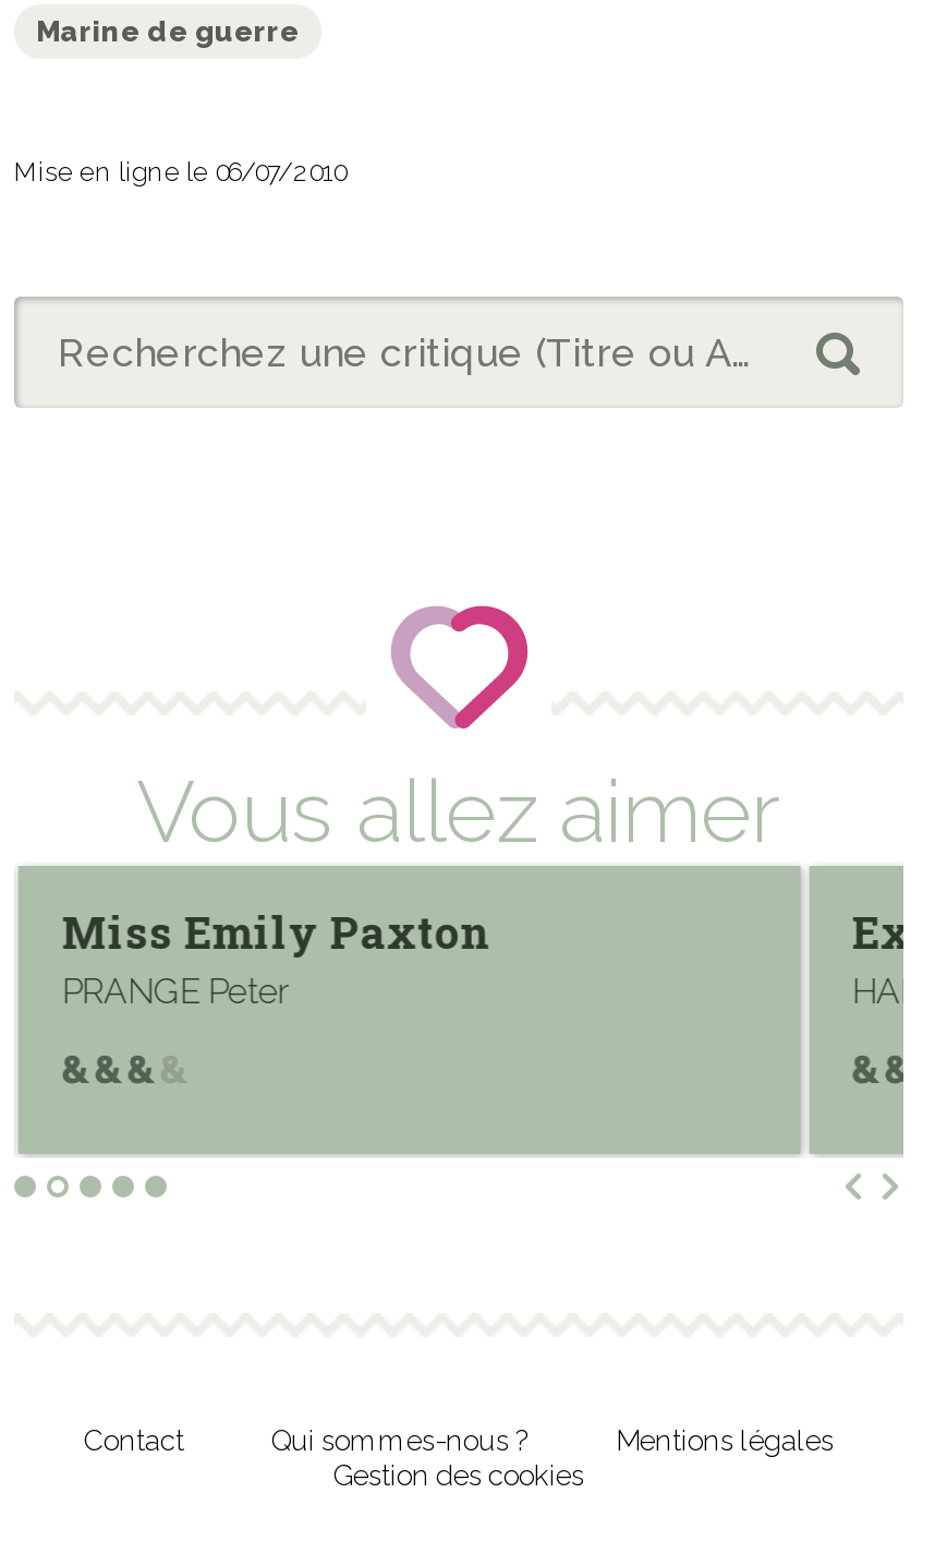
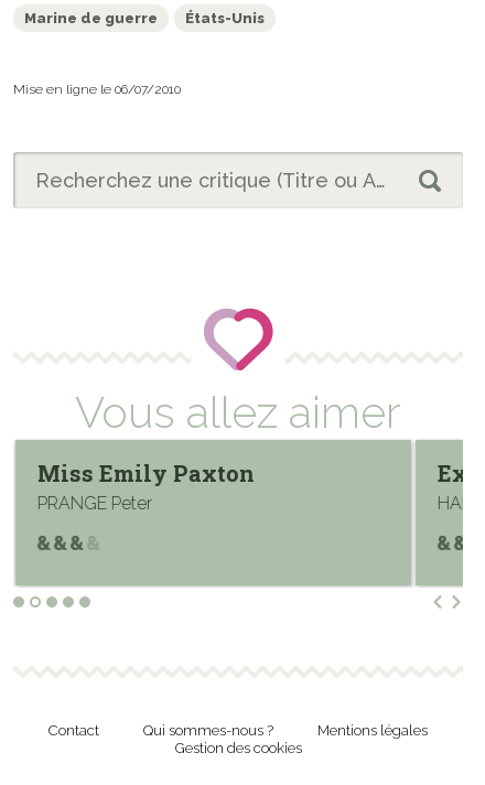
+ États-Unis
